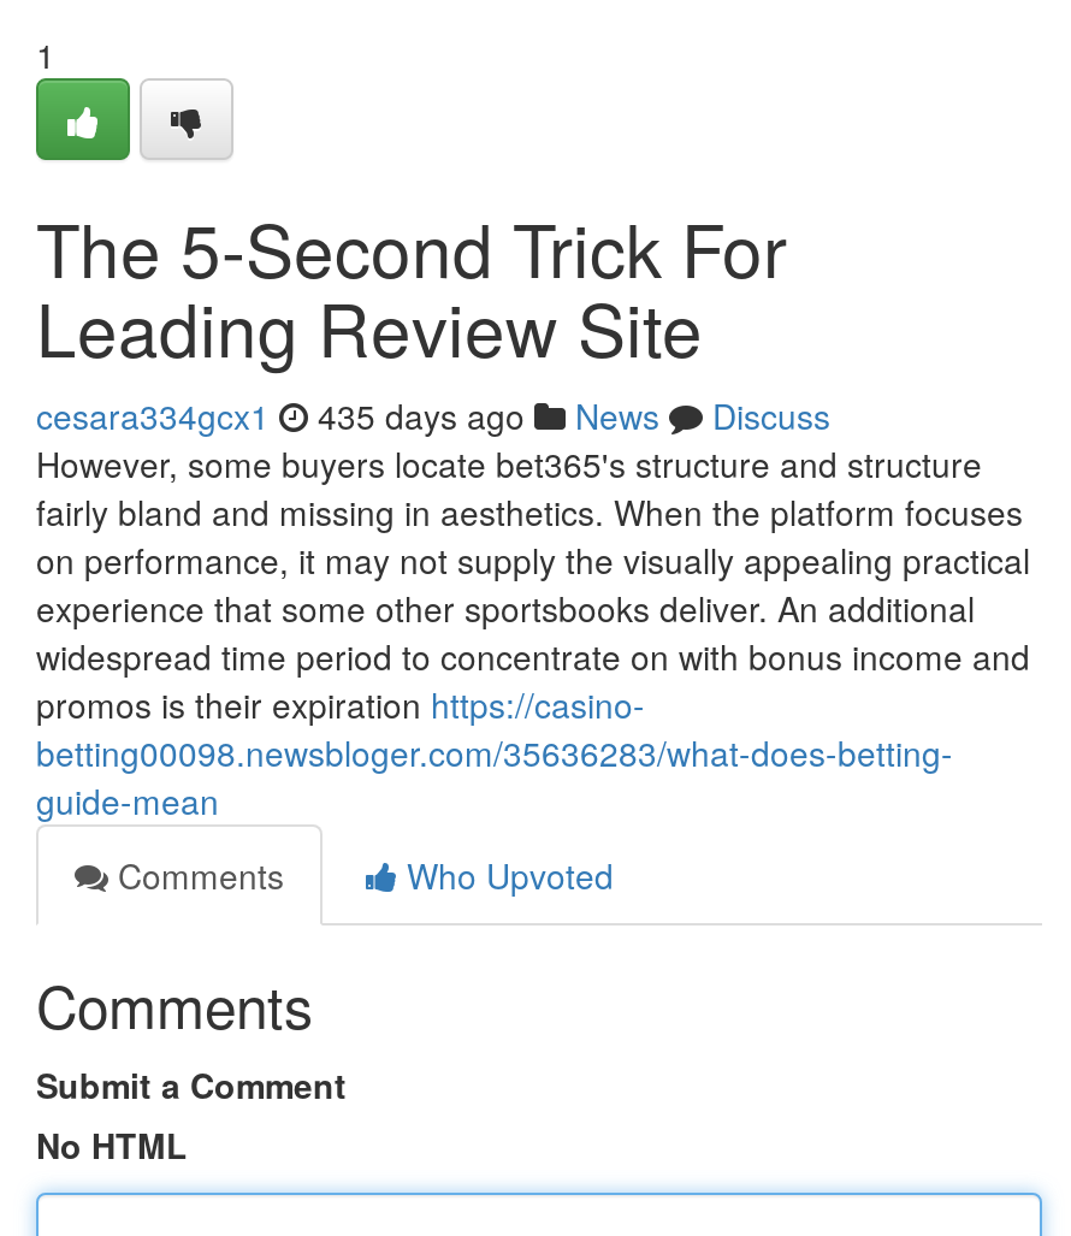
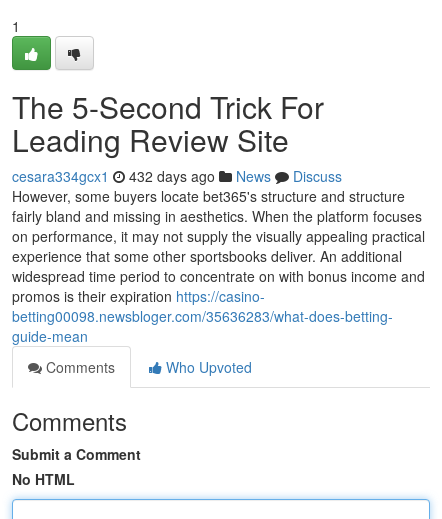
- cesara334gcx1 435 days ago News Discuss
+ cesara334gcx1 432 days ago News Discuss
